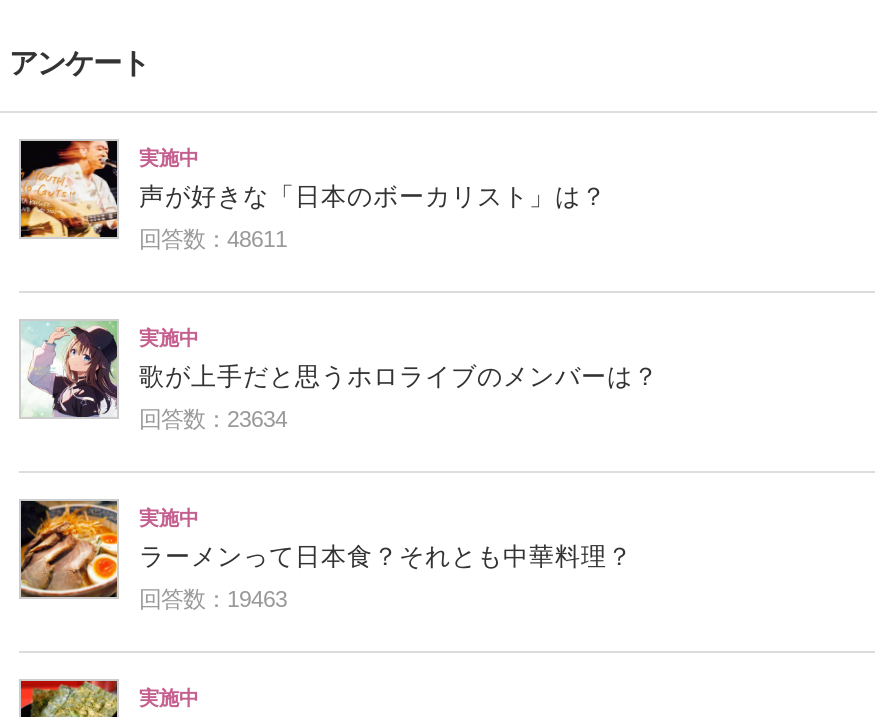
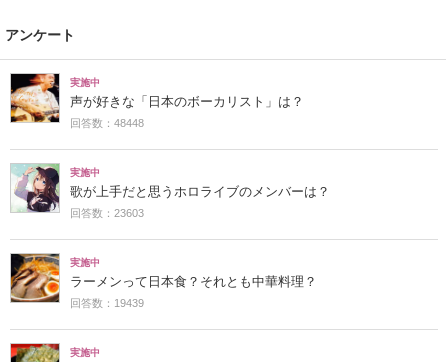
- 回答数：48611
+ 回答数：48448

- 回答数：23634
+ 回答数：23603

- 回答数：19463
+ 回答数：19439
